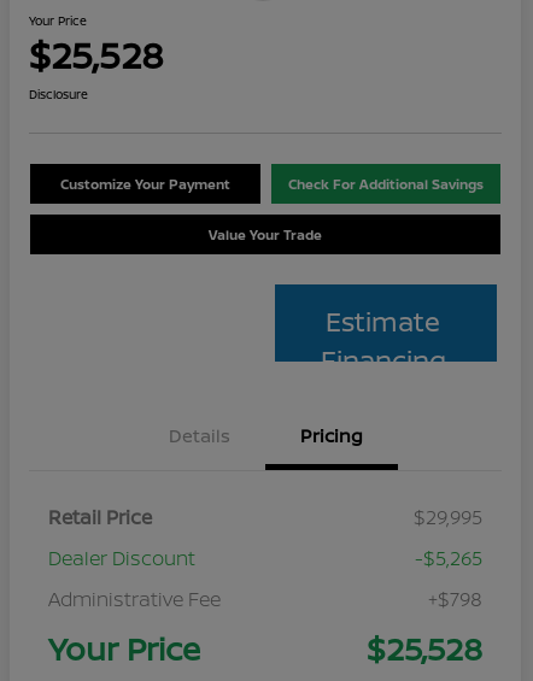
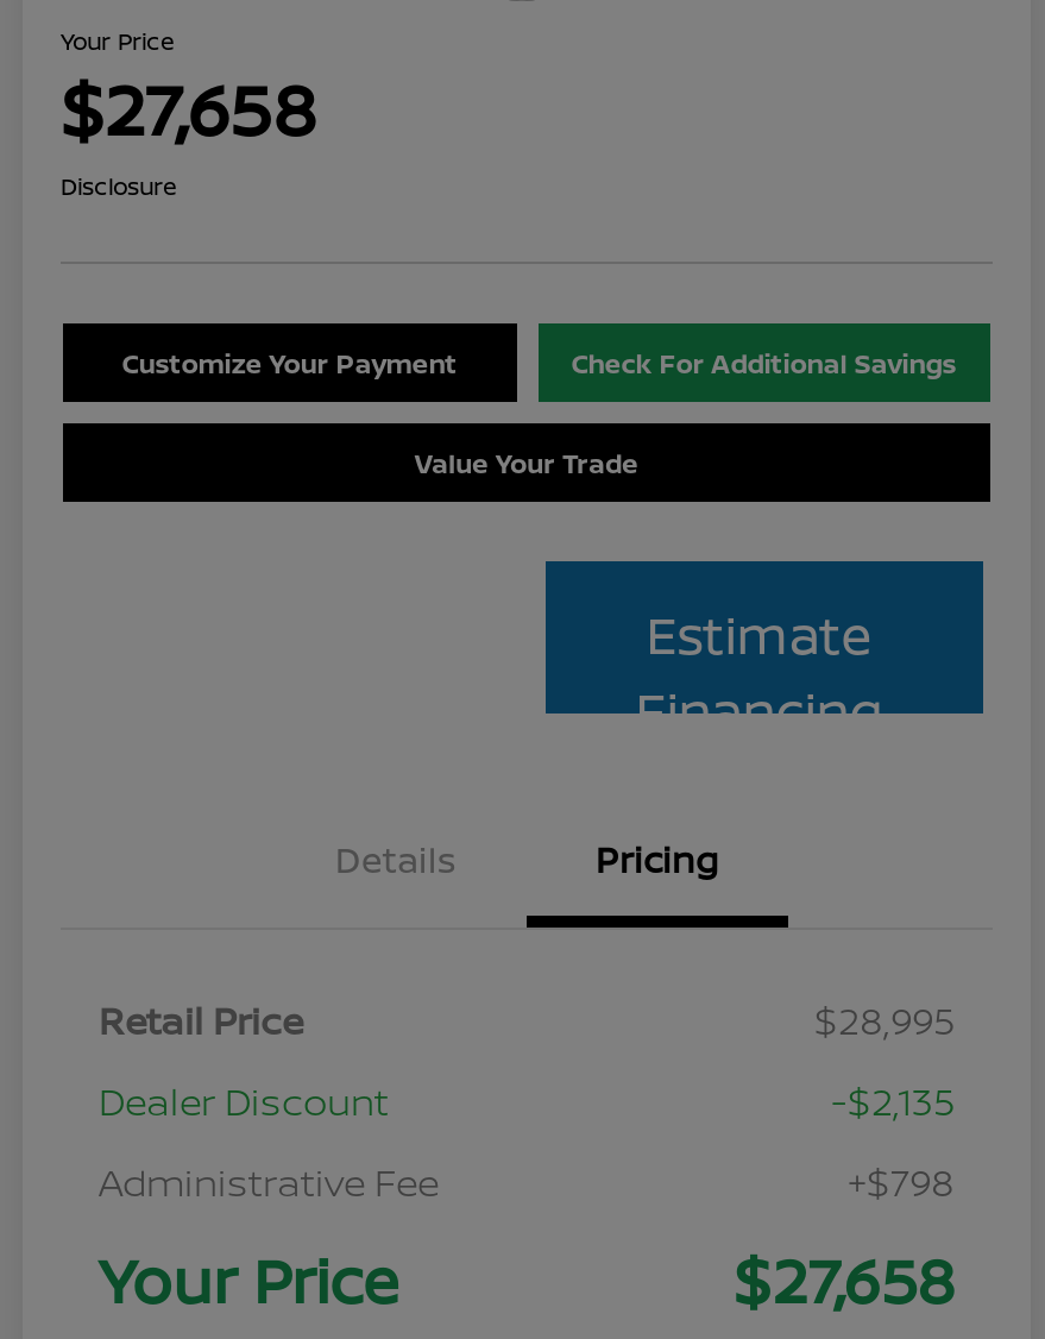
- $25,528
+ $27,658

- $29,995
+ $28,995

- -$5,265
+ -$2,135

- $25,528
+ $27,658
